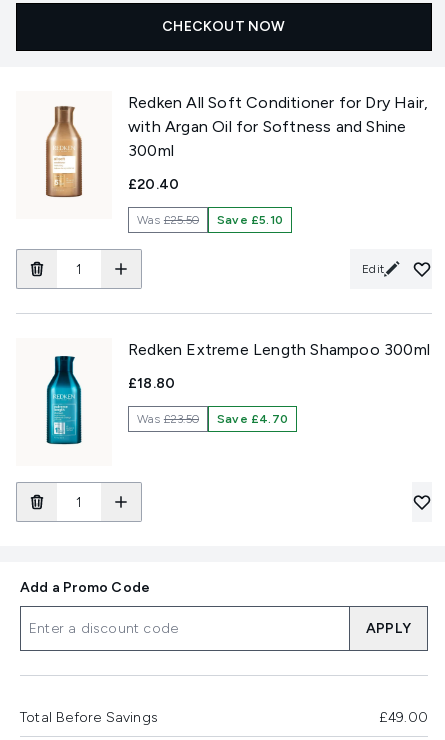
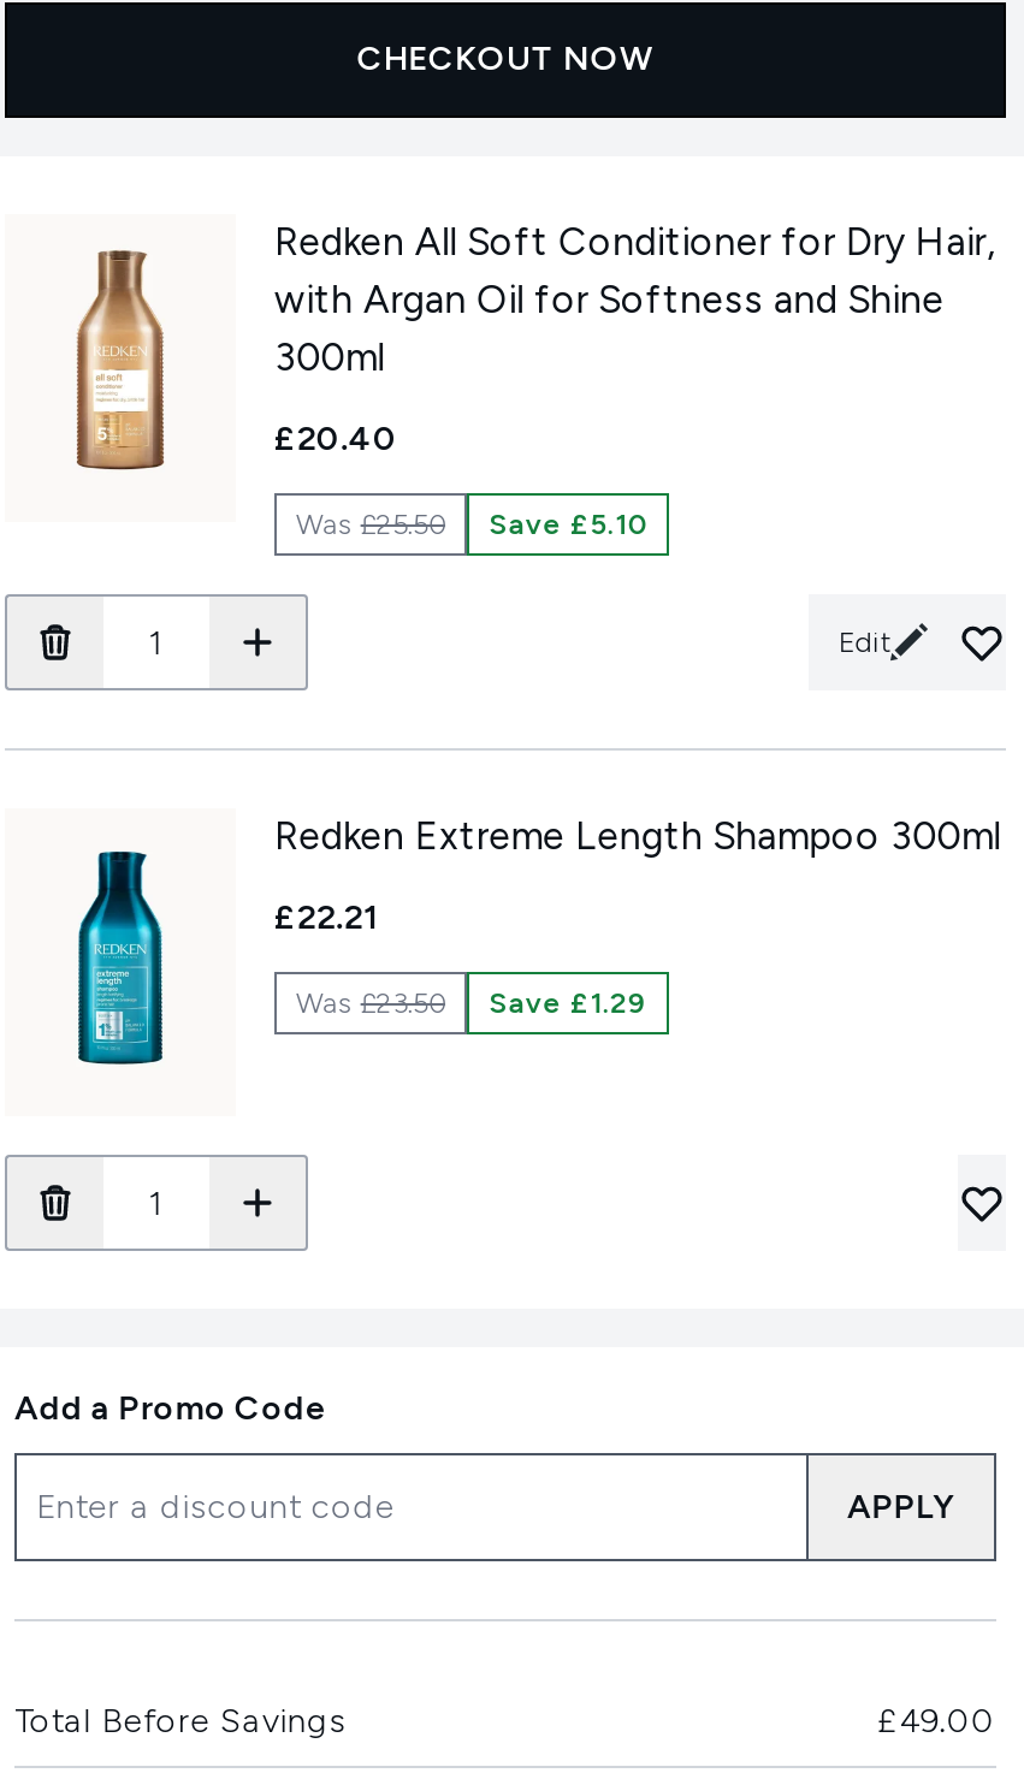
- £18.80
+ £22.21

- Was £23.50 Save £4.70
+ Was £23.50 Save £1.29
